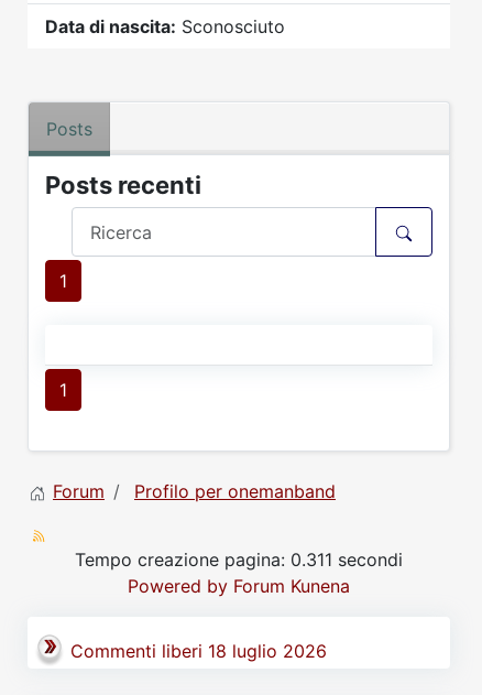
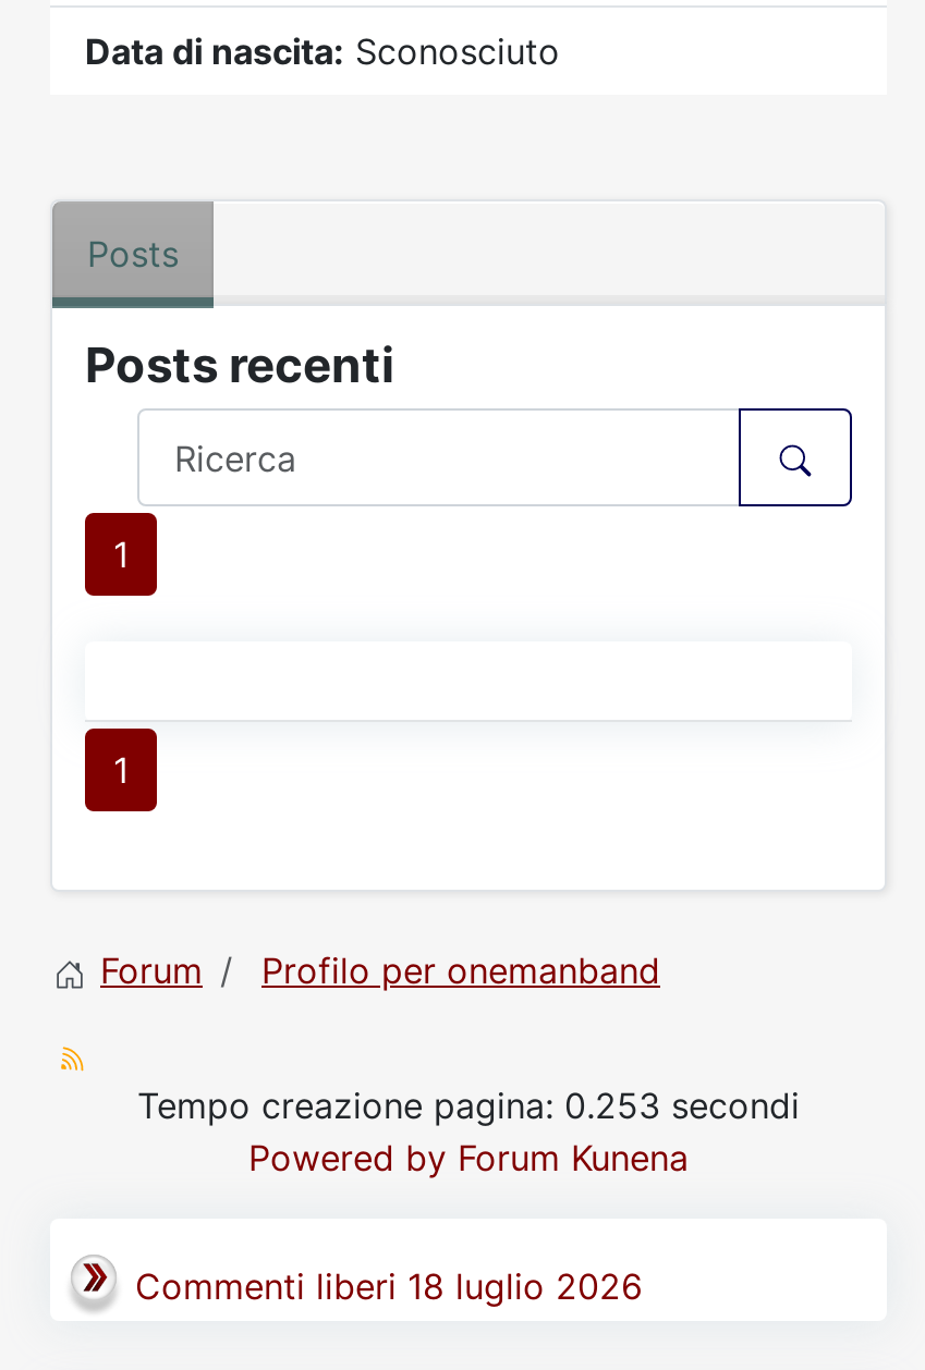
- Tempo creazione pagina: 0.311 secondi
+ Tempo creazione pagina: 0.253 secondi
